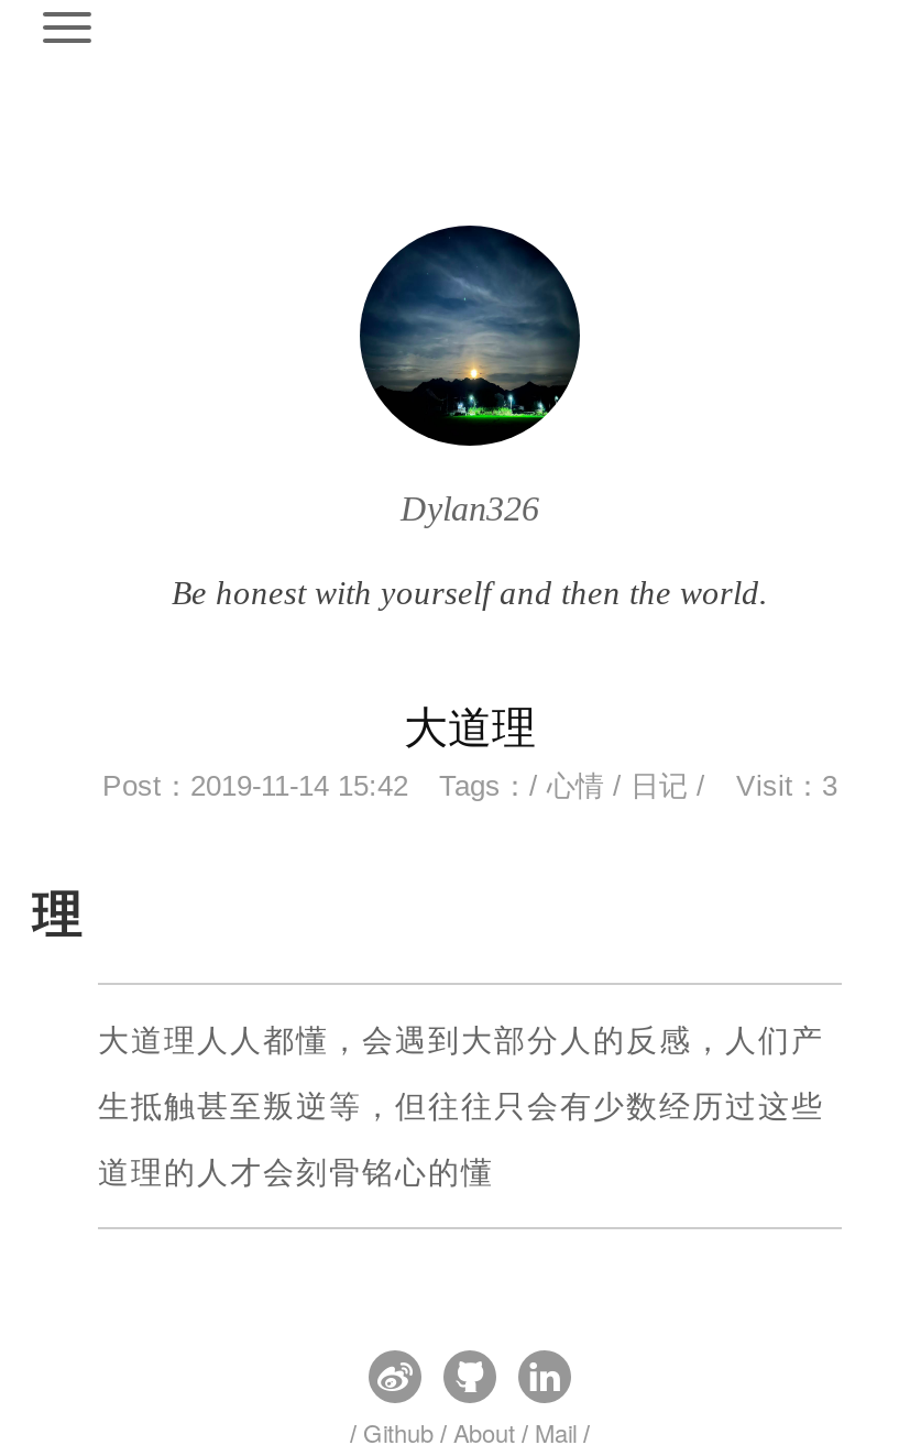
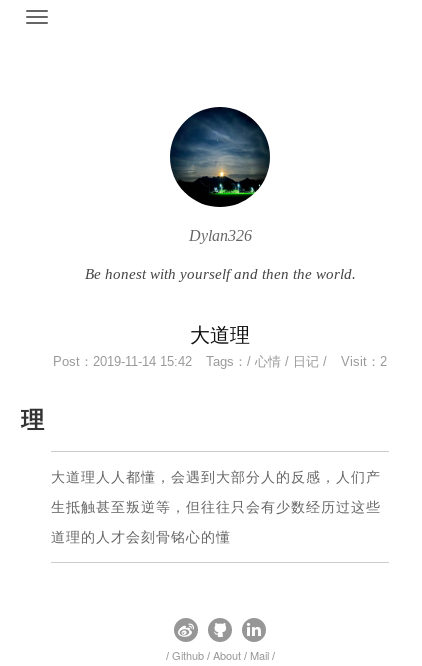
- Post：2019-11-14 15:42 Tags：/心情 / 日记 / Visit：3
+ Post：2019-11-14 15:42 Tags：/心情 / 日记 / Visit：2
